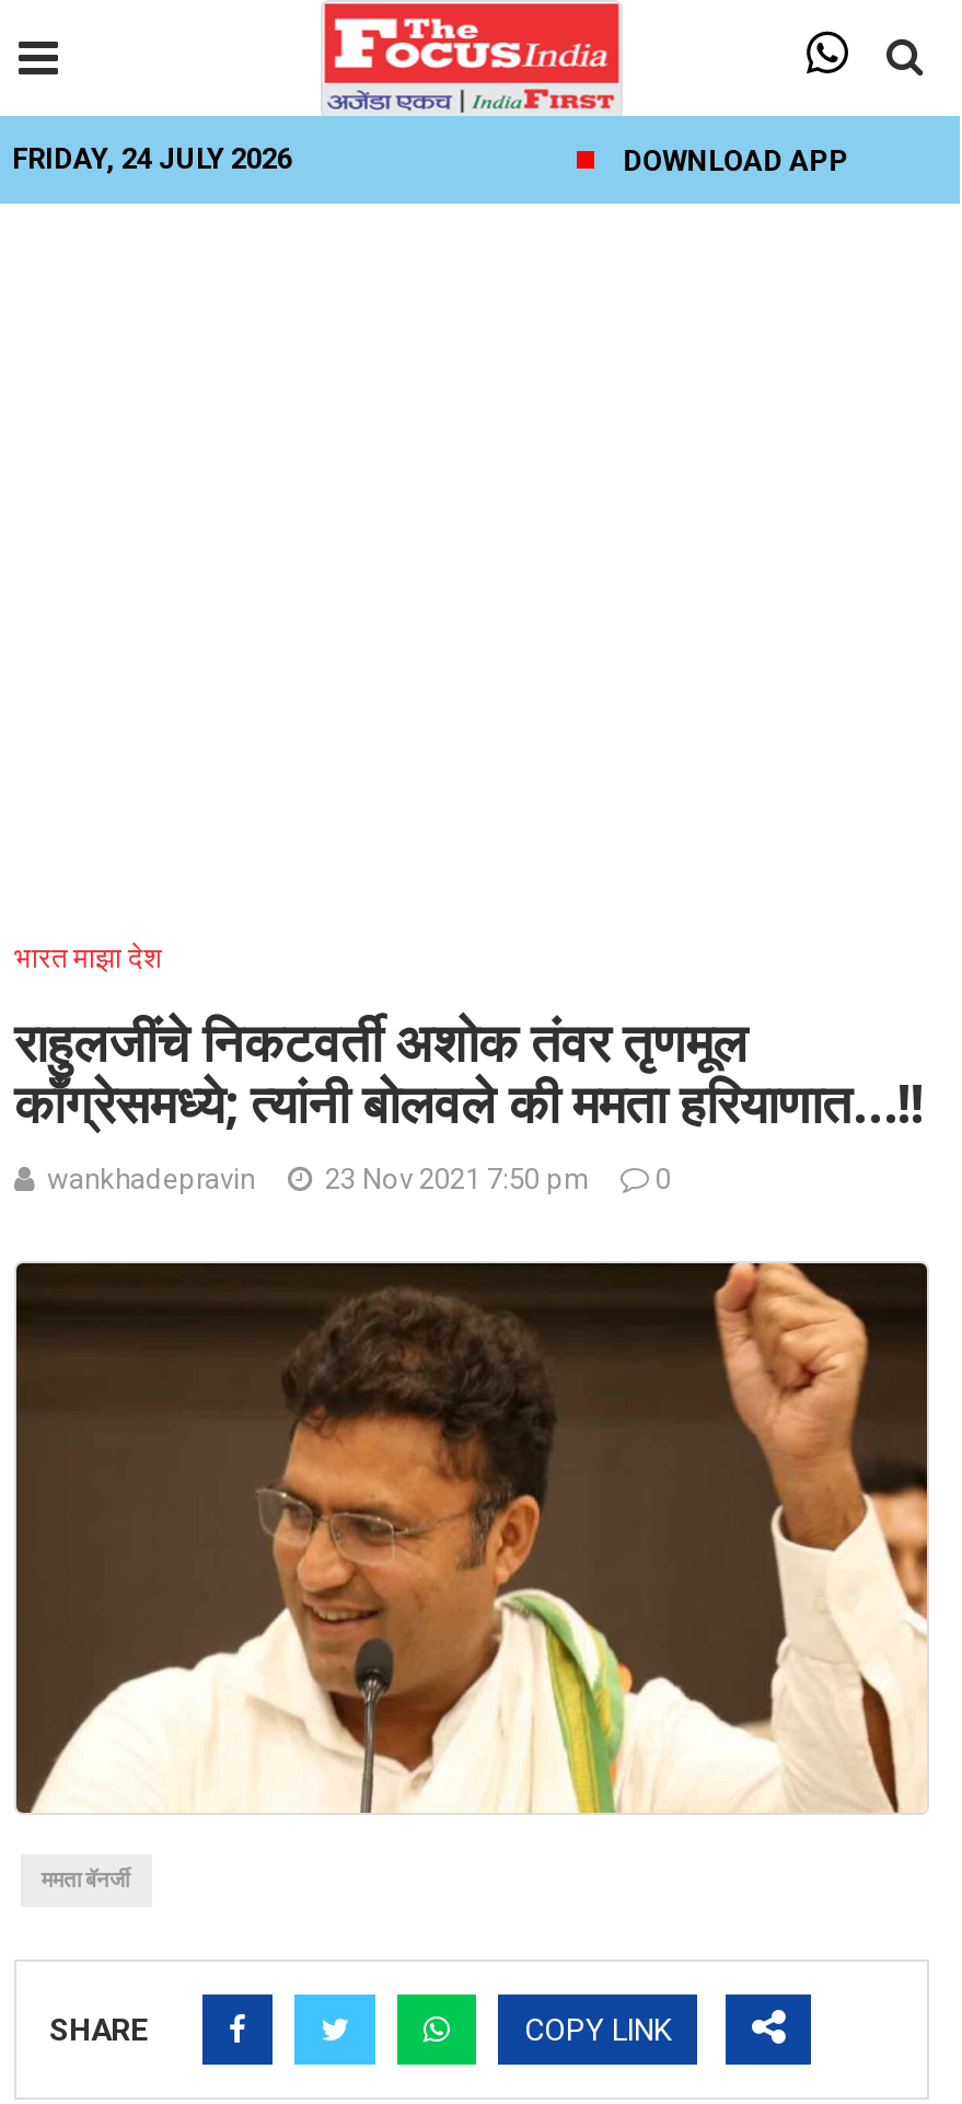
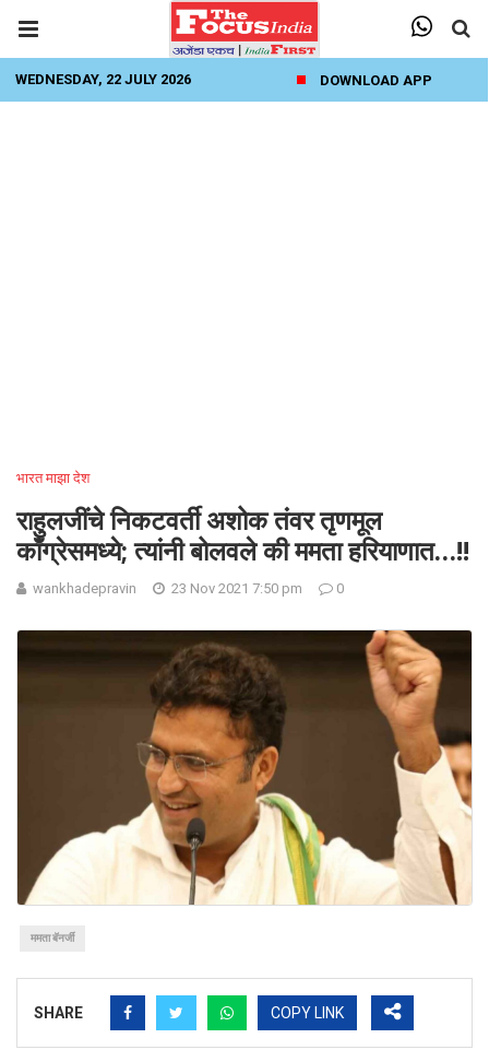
- FRIDAY, 24 JULY 2026
+ WEDNESDAY, 22 JULY 2026
